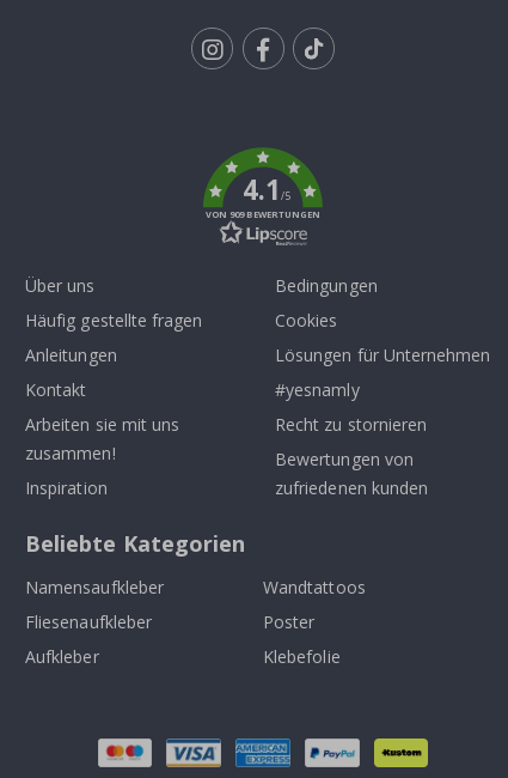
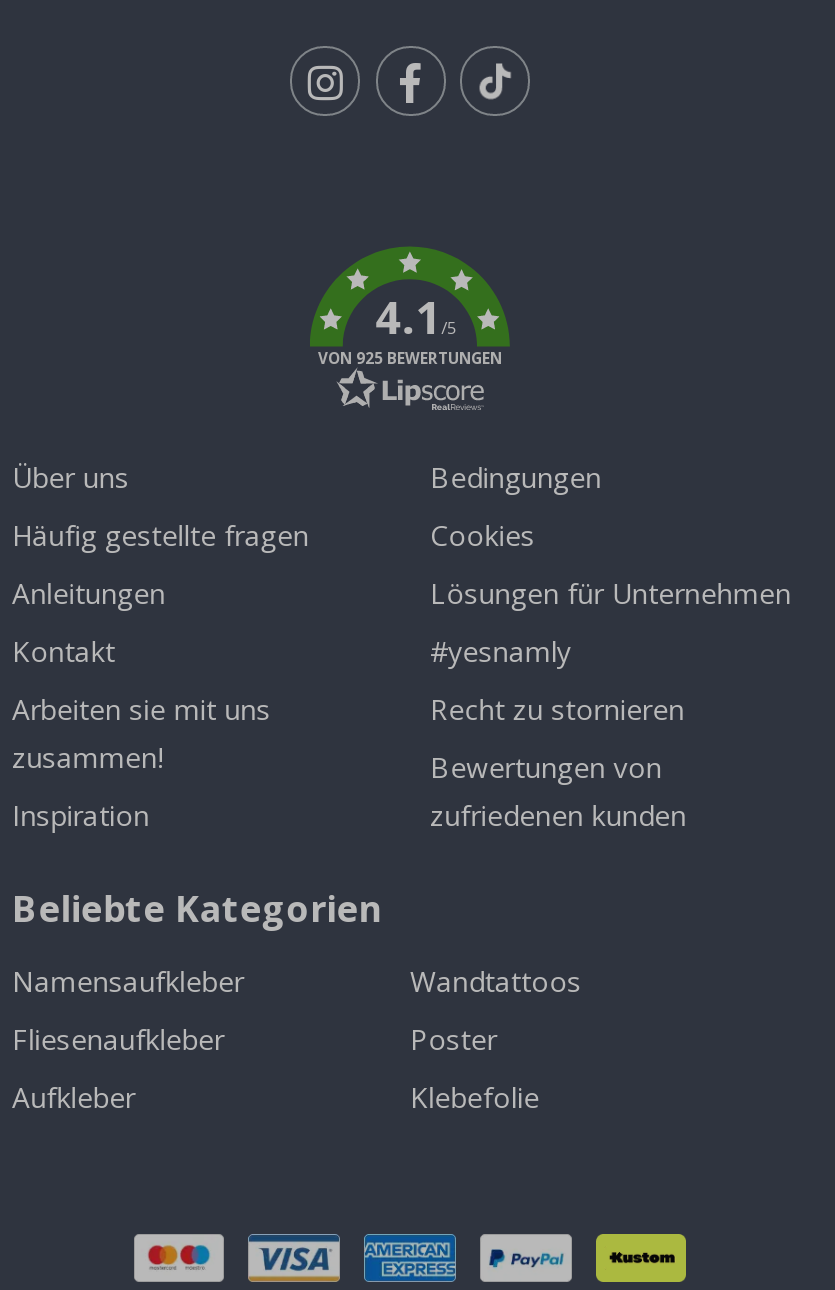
- VON 909 BEWERTUNGEN
+ VON 925 BEWERTUNGEN
